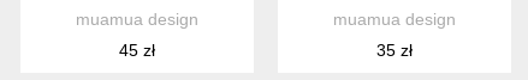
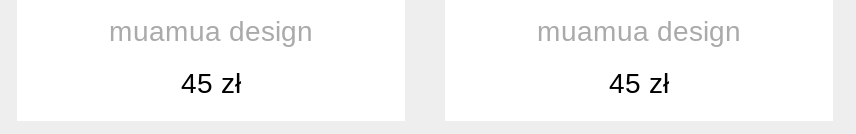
- 35 zł
+ 45 zł
